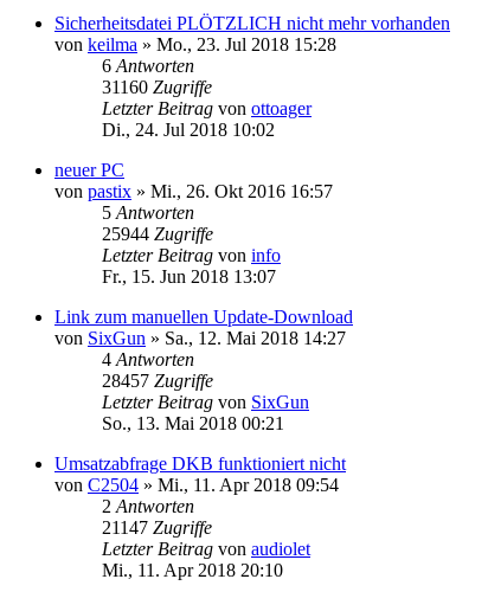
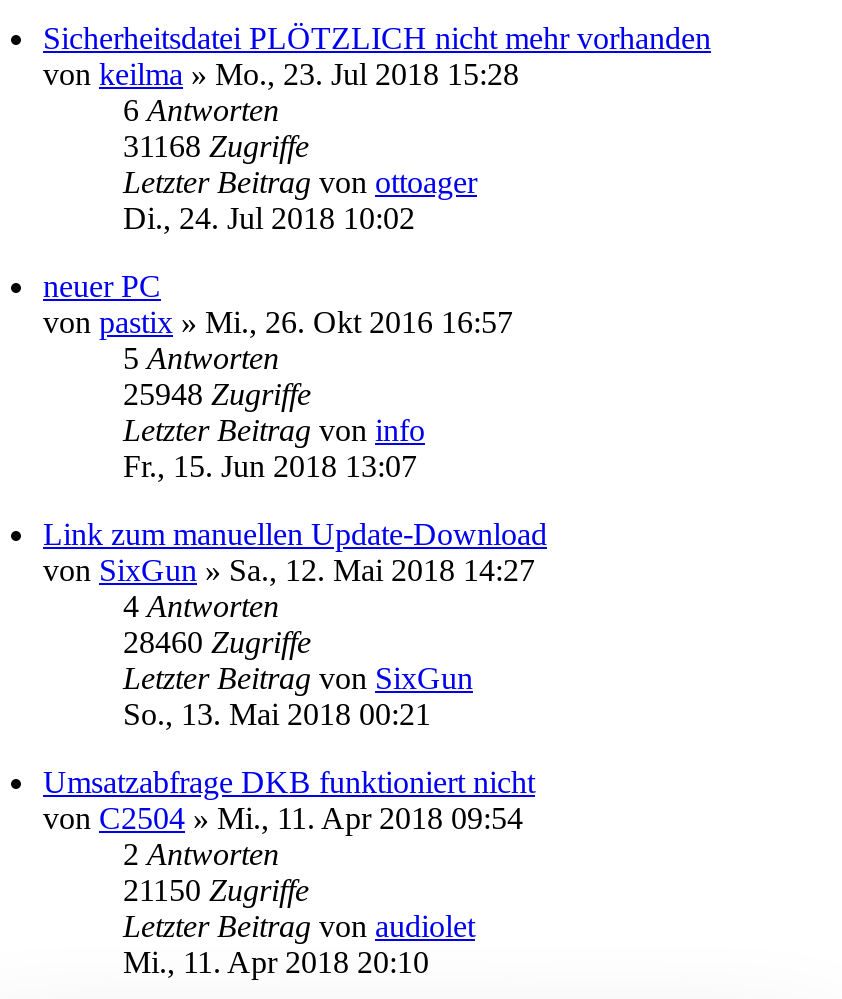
- 31160 Zugriffe
+ 31168 Zugriffe

- 25944 Zugriffe
+ 25948 Zugriffe

- 28457 Zugriffe
+ 28460 Zugriffe

- 21147 Zugriffe
+ 21150 Zugriffe
